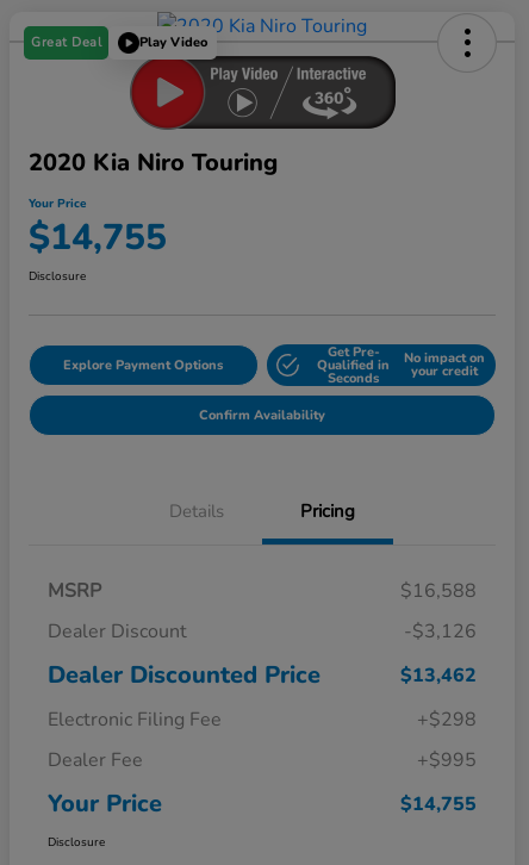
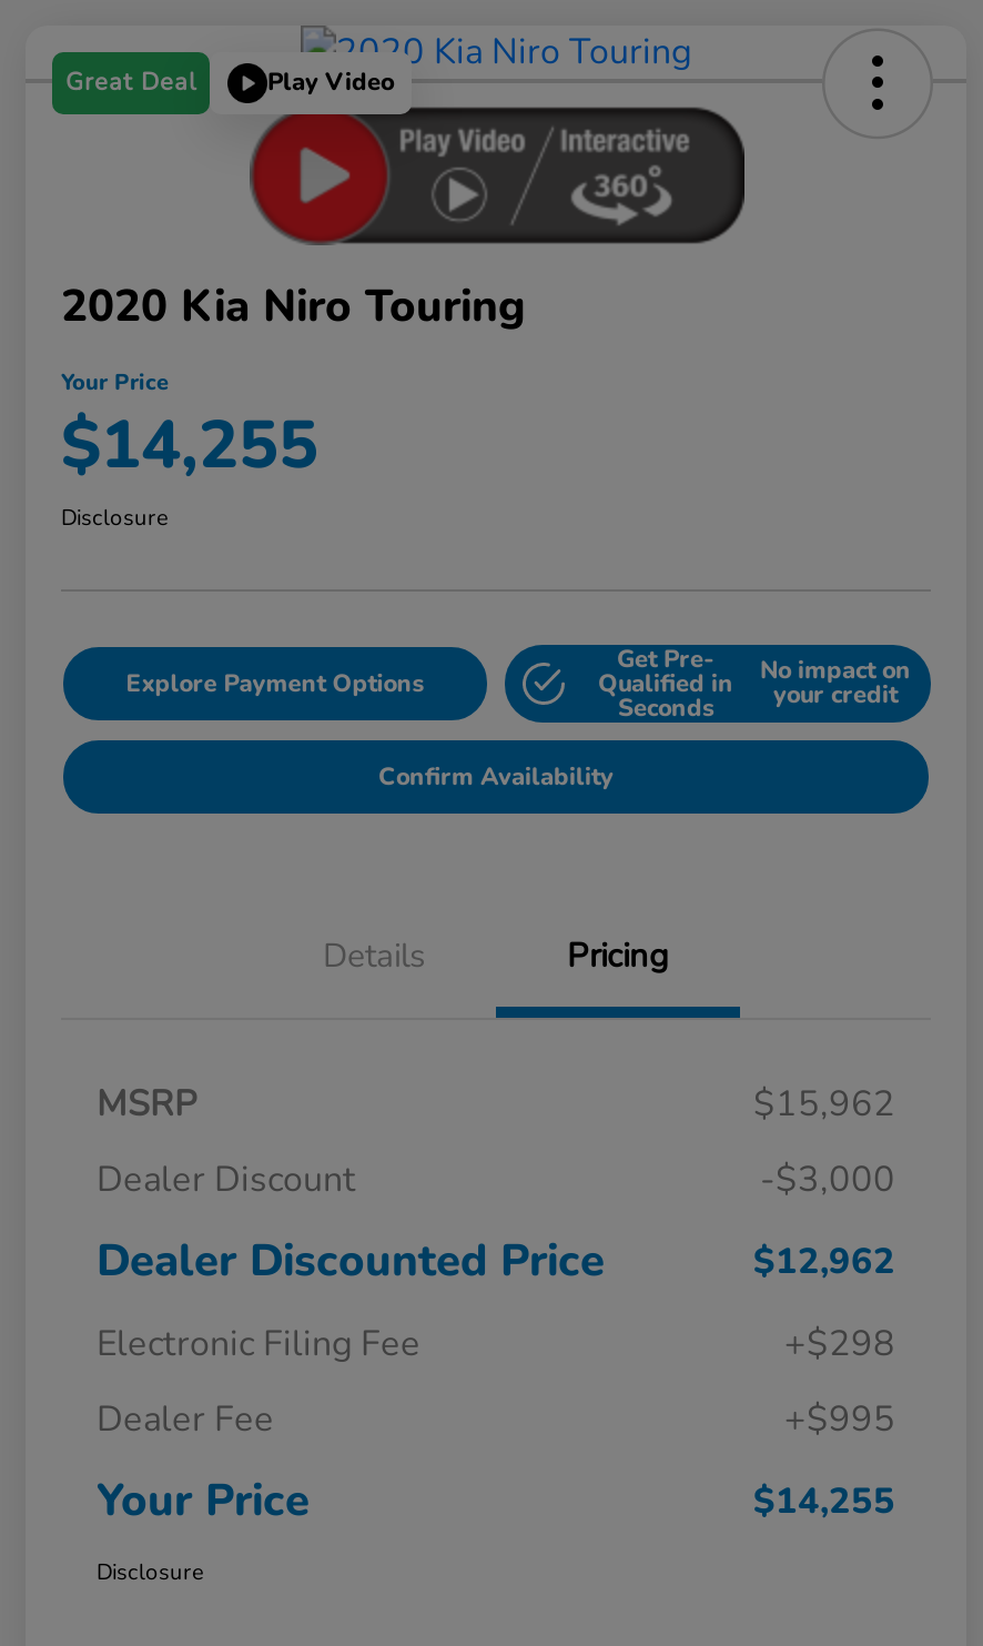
- $14,755
+ $14,255

- $16,588
+ $15,962

- -$3,126
+ -$3,000

- $13,462
+ $12,962

- $14,755
+ $14,255
